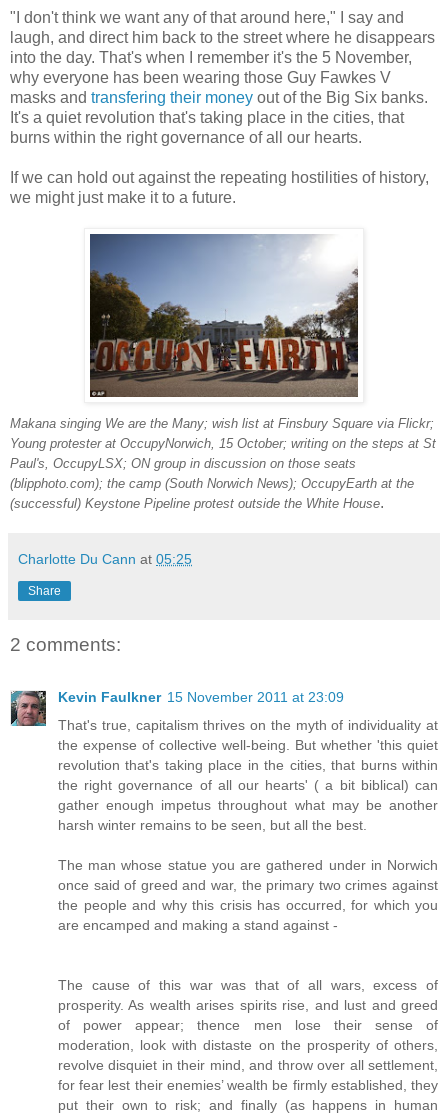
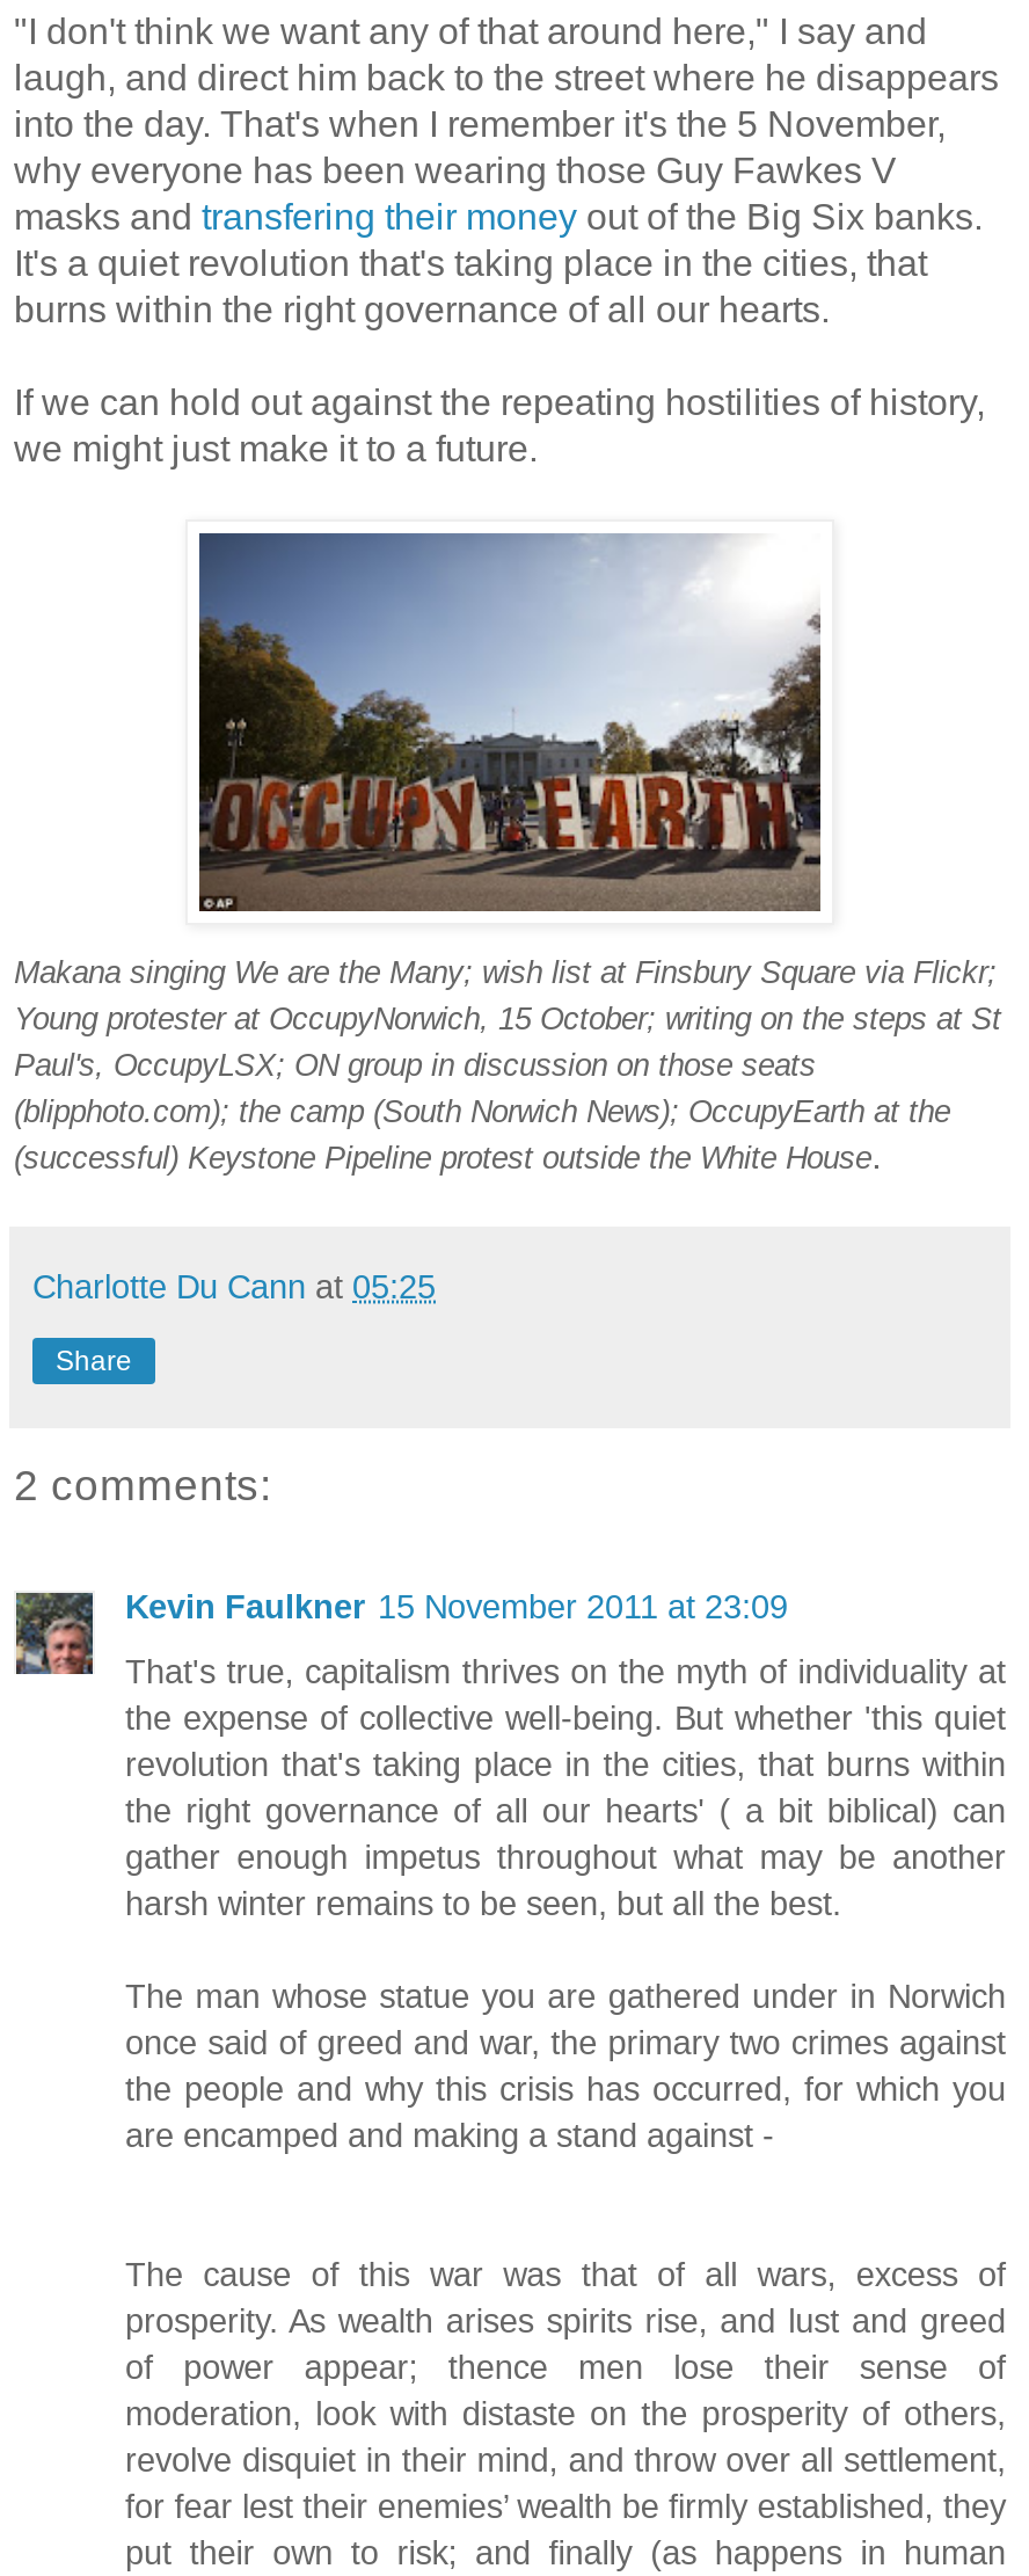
- [image]
+ [image]
